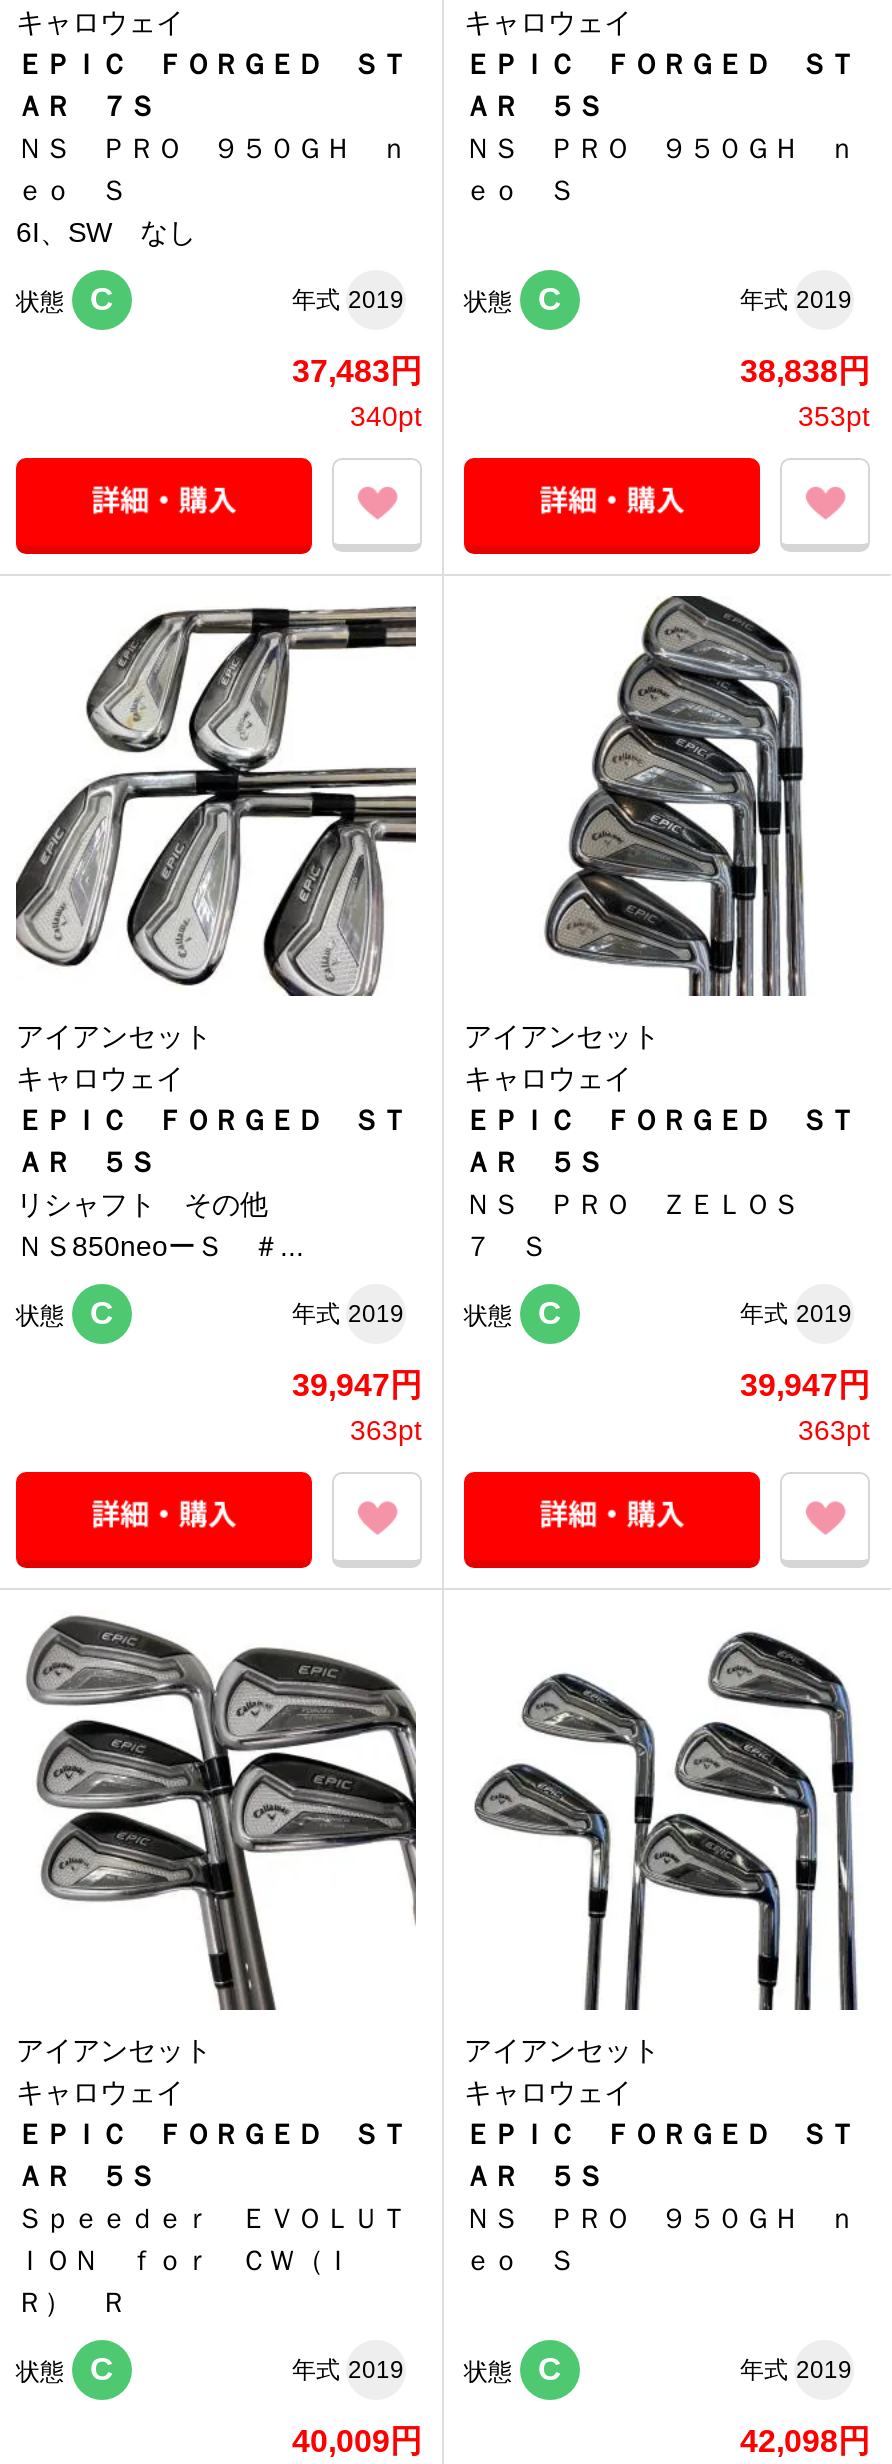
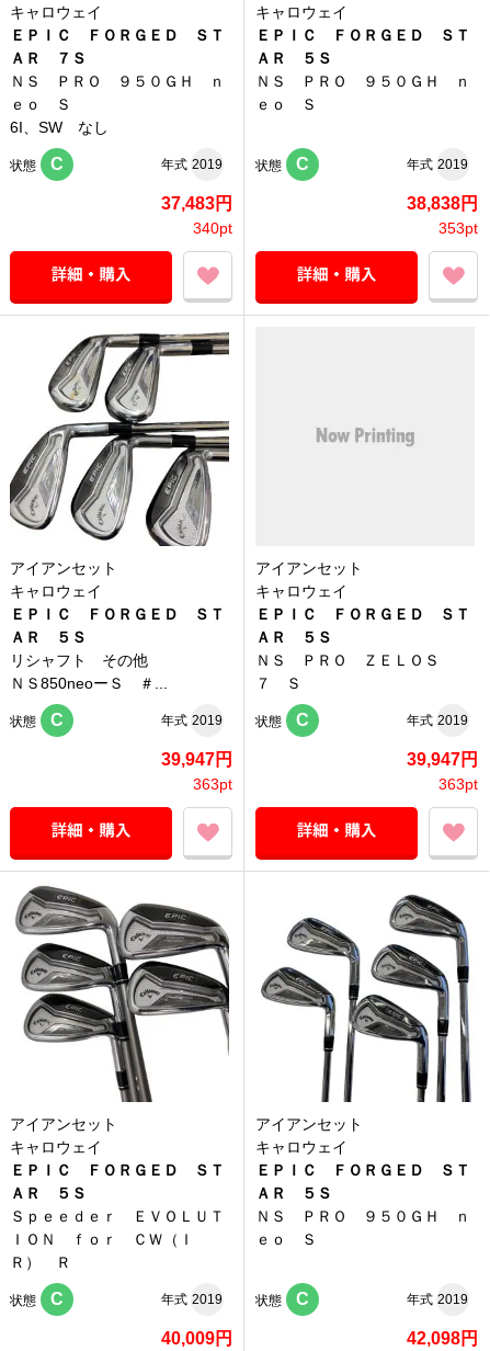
- [image]
